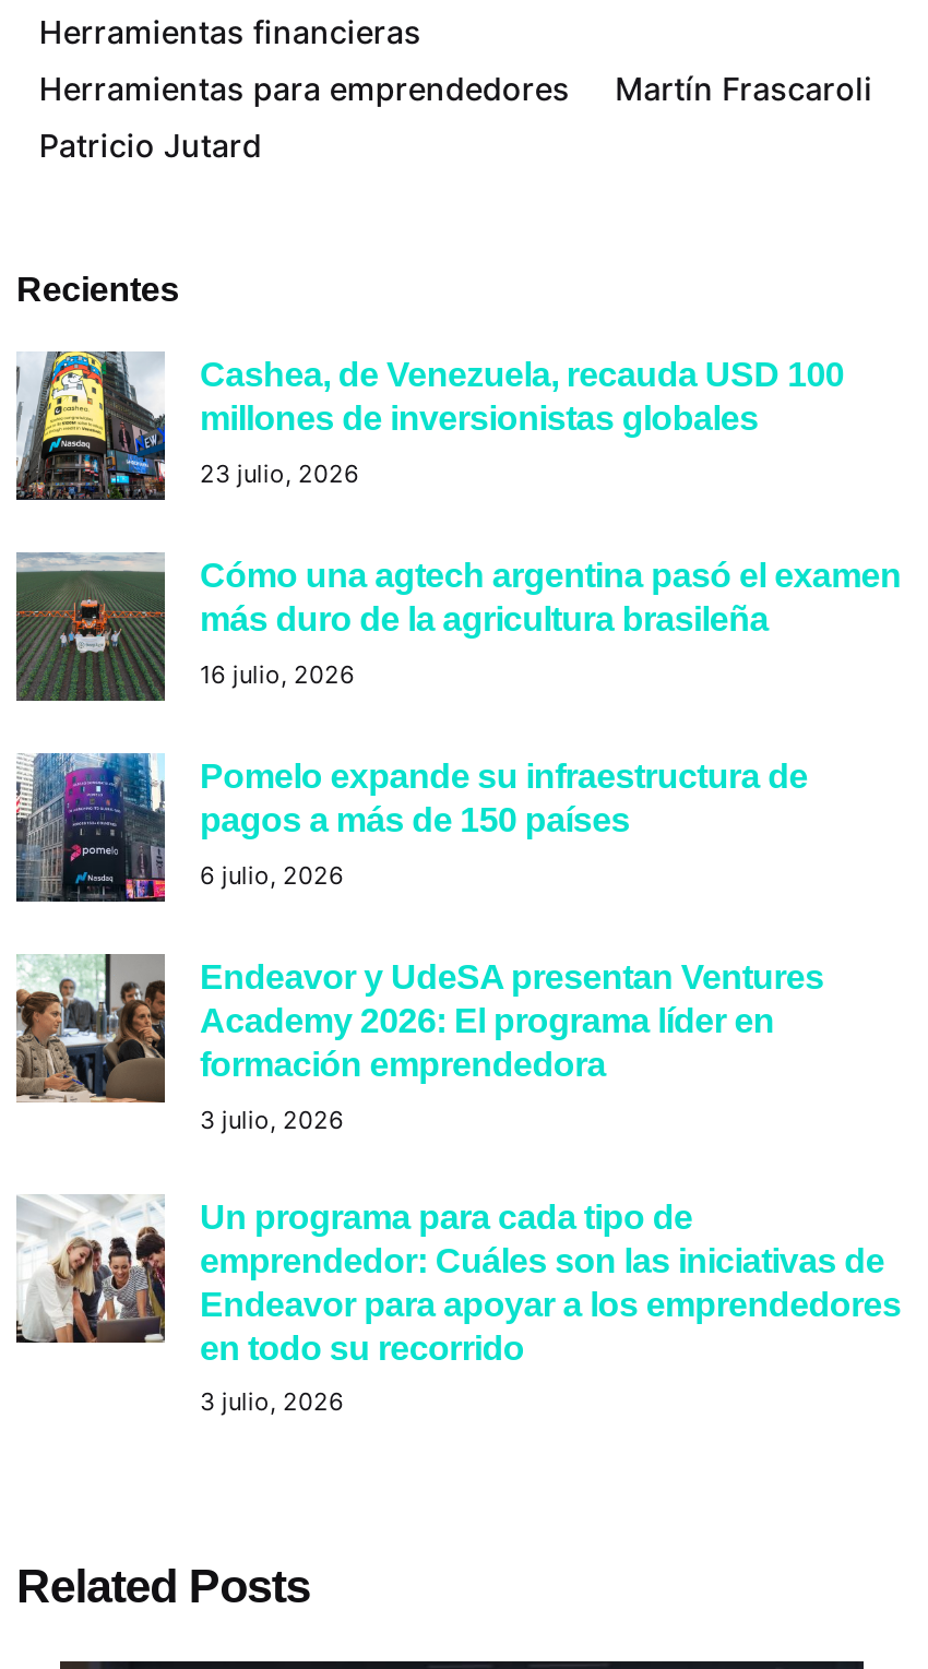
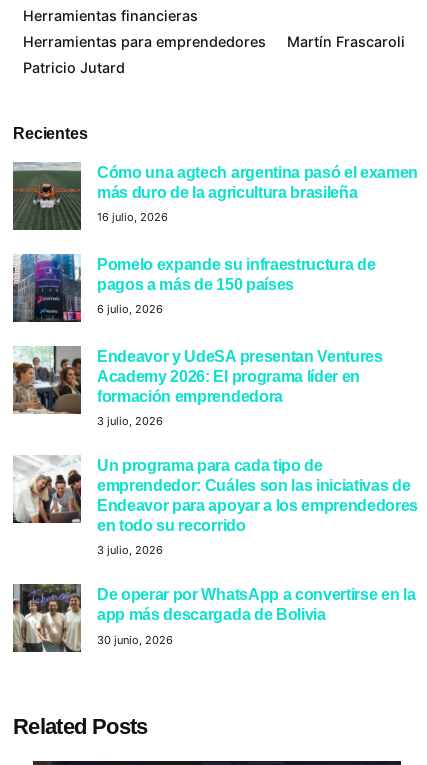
- [image]
- Cashea, de Venezuela, recauda USD 100
- millones de inversionistas globales
- 23 julio, 2026

moved up: [image] | Cómo una agtech argentina pasó el examen | más duro de la agricultura brasileña | ... | en todo su recorrido | 3 julio, 2026

+ [image]
+ De operar por WhatsApp a convertirse en la
+ app más descargada de Bolivia
+ 30 junio, 2026
